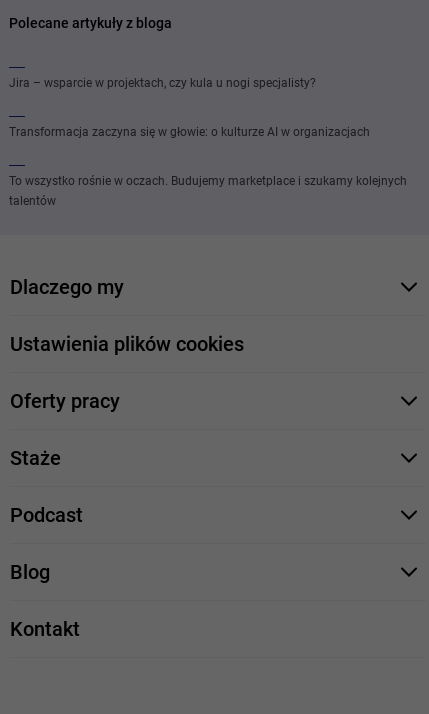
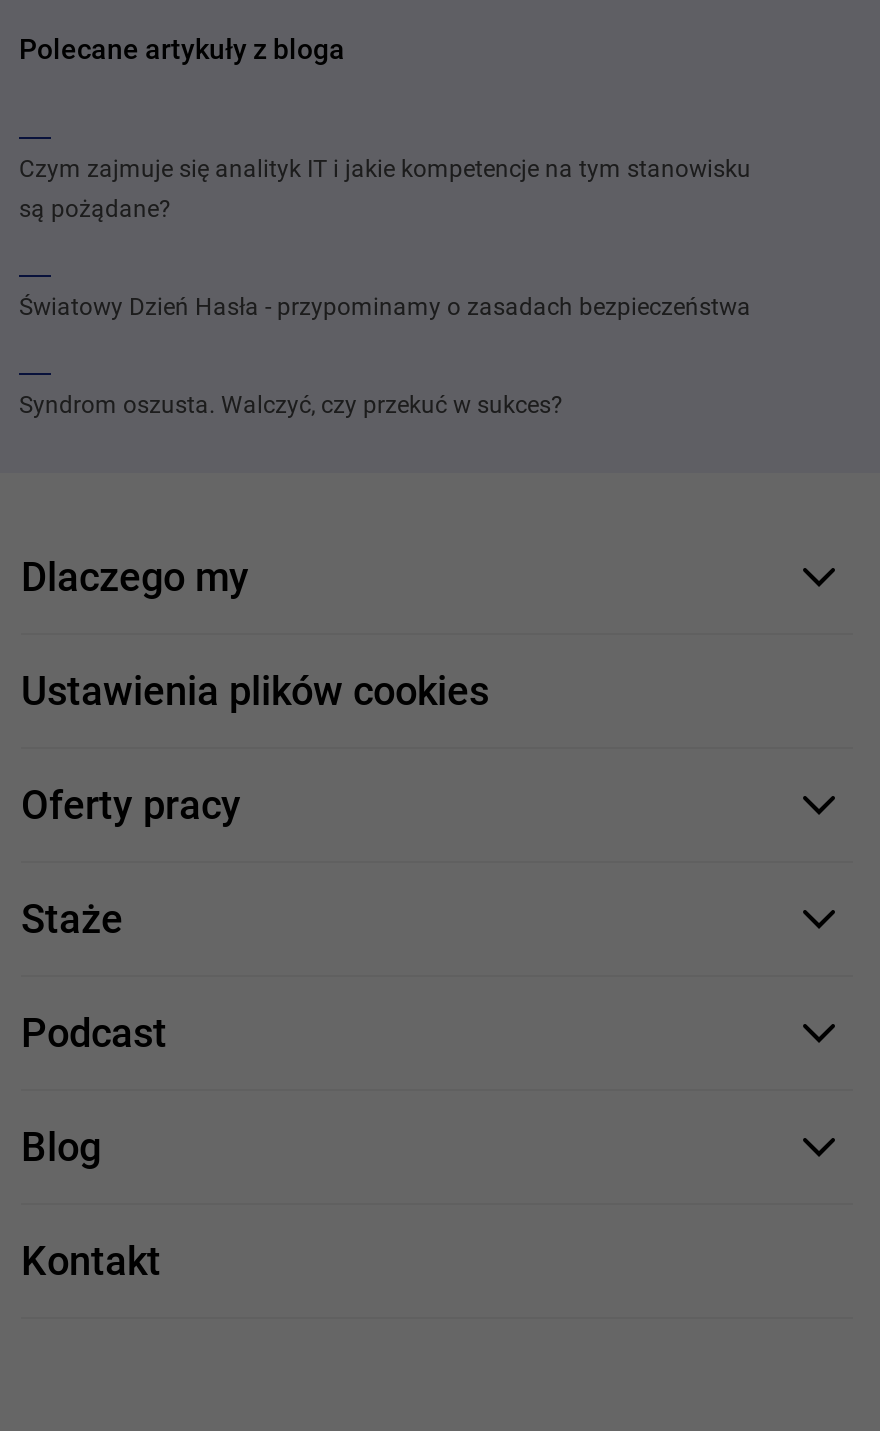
- Jira – wsparcie w projektach, czy kula u nogi specjalisty?
+ Czym zajmuje się analityk IT i jakie kompetencje na tym stanowisku
+ są pożądane?

- Transformacja zaczyna się w głowie: o kulturze AI w organizacjach
+ Światowy Dzień Hasła - przypominamy o zasadach bezpieczeństwa

- To wszystko rośnie w oczach. Budujemy marketplace i szukamy kolejnych
- talentów
+ Syndrom oszusta. Walczyć, czy przekuć w sukces?
